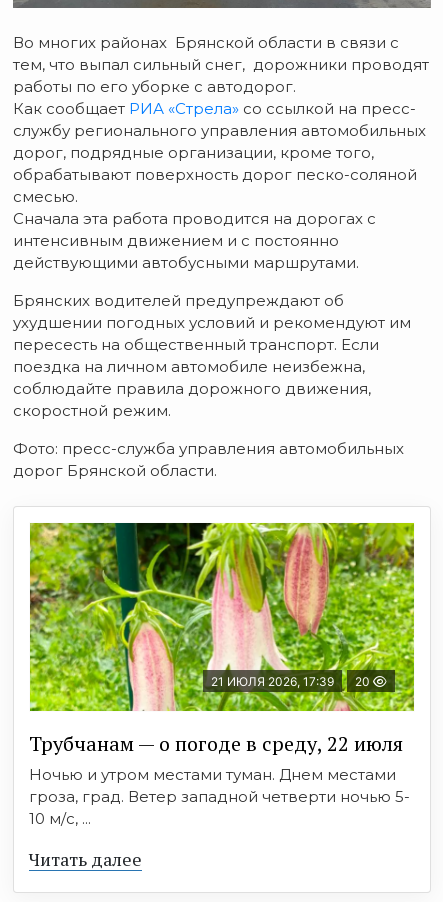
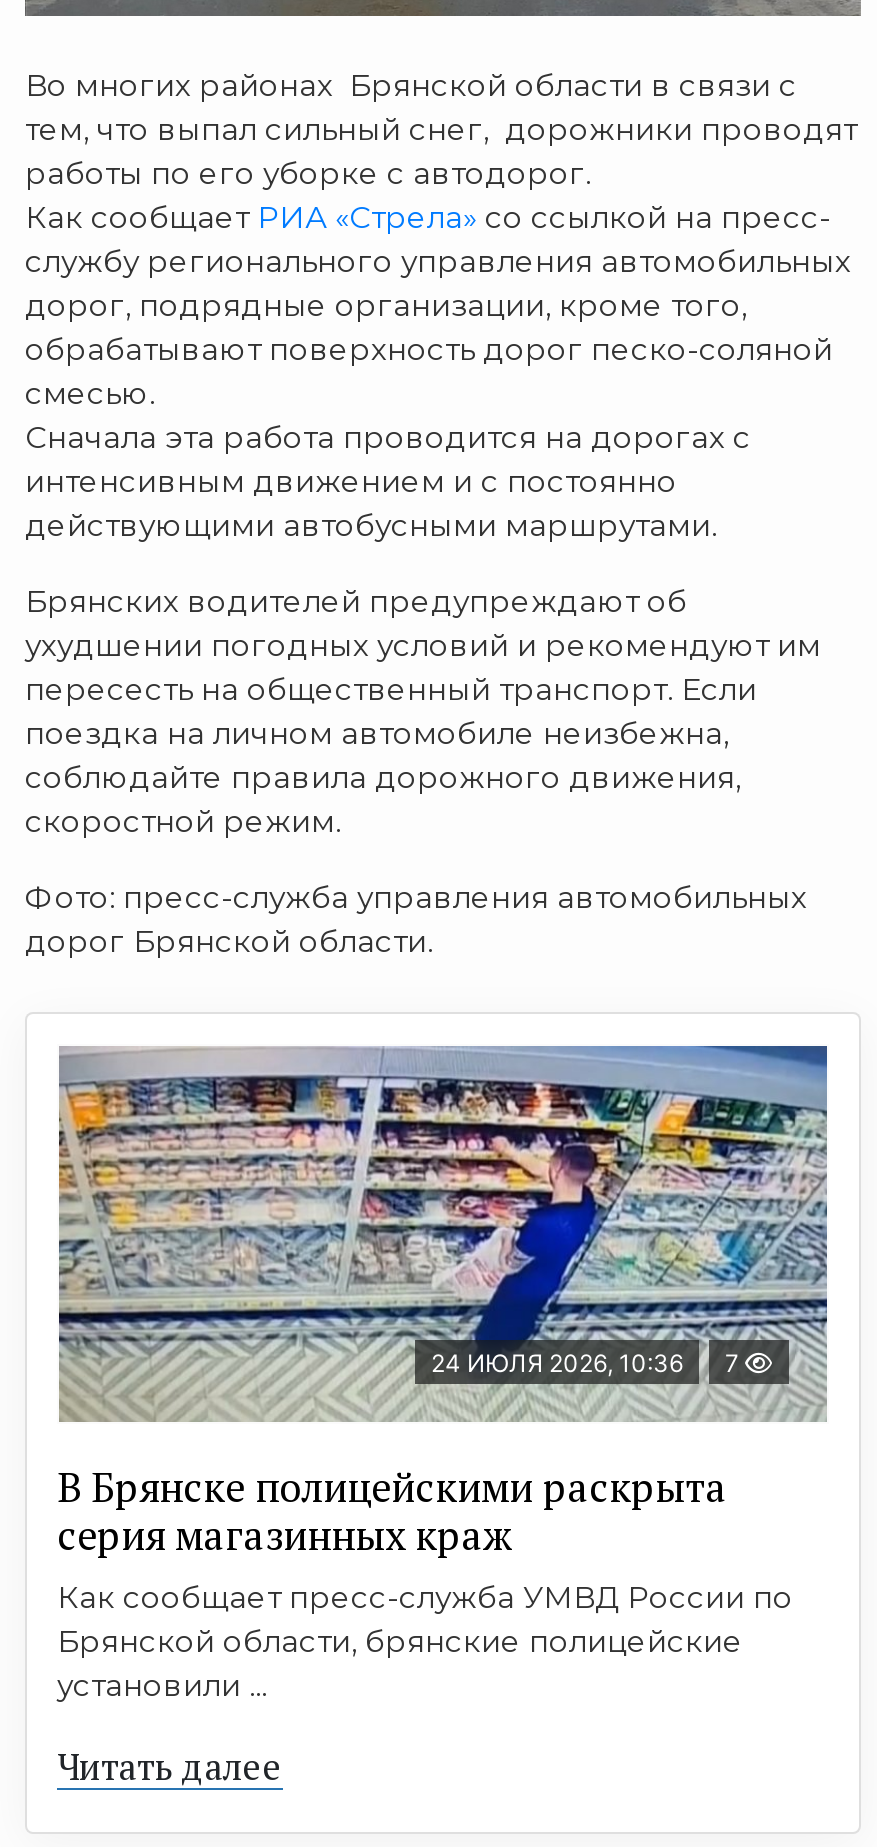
- [image]
- 21 ИЮЛЯ 2026, 17:39
- 20
+ [image]
+ 24 ИЮЛЯ 2026, 10:36
+ 7

- Трубчанам — о погоде в среду, 22 июля
- Ночью и утром местами туман. Днем местами
- гроза, град. Ветер западной четверти ночью 5-
- 10 м/с, ...
+ В Брянске полицейскими раскрыта
+ серия магазинных краж
+ Как сообщает пресс-служба УМВД России по
+ Брянской области, брянские полицейские
+ установили ...
